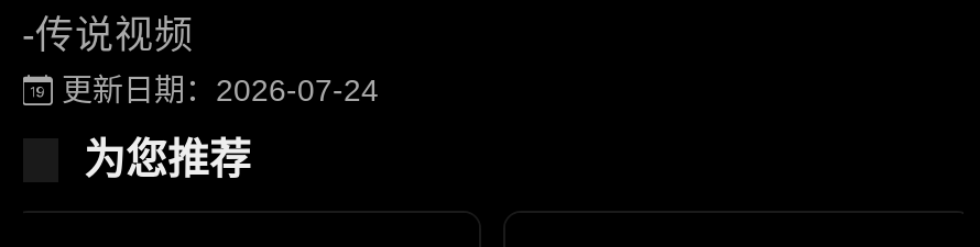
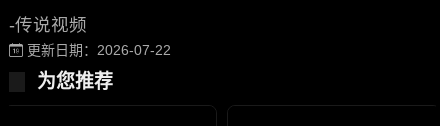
- 更新日期：2026-07-24
+ 更新日期：2026-07-22
